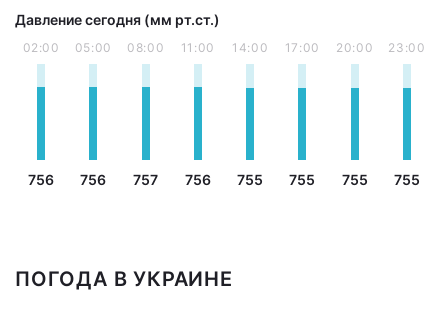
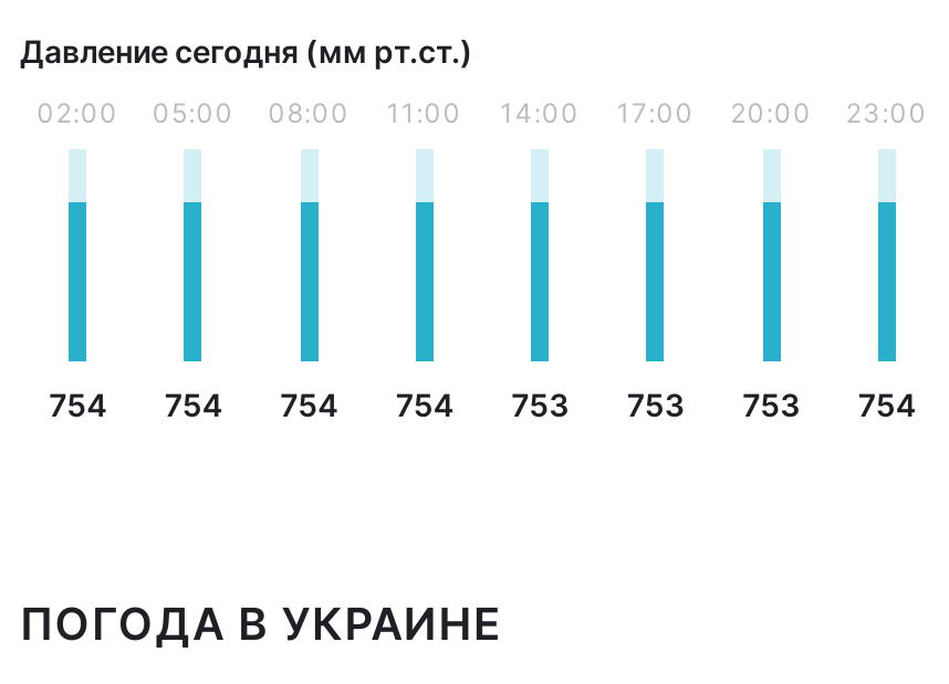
- 756
+ 754

- 756
+ 754

- 757
+ 754

- 756
+ 754

- 755
+ 753

- 755
+ 753

- 755
+ 753

- 755
+ 754
